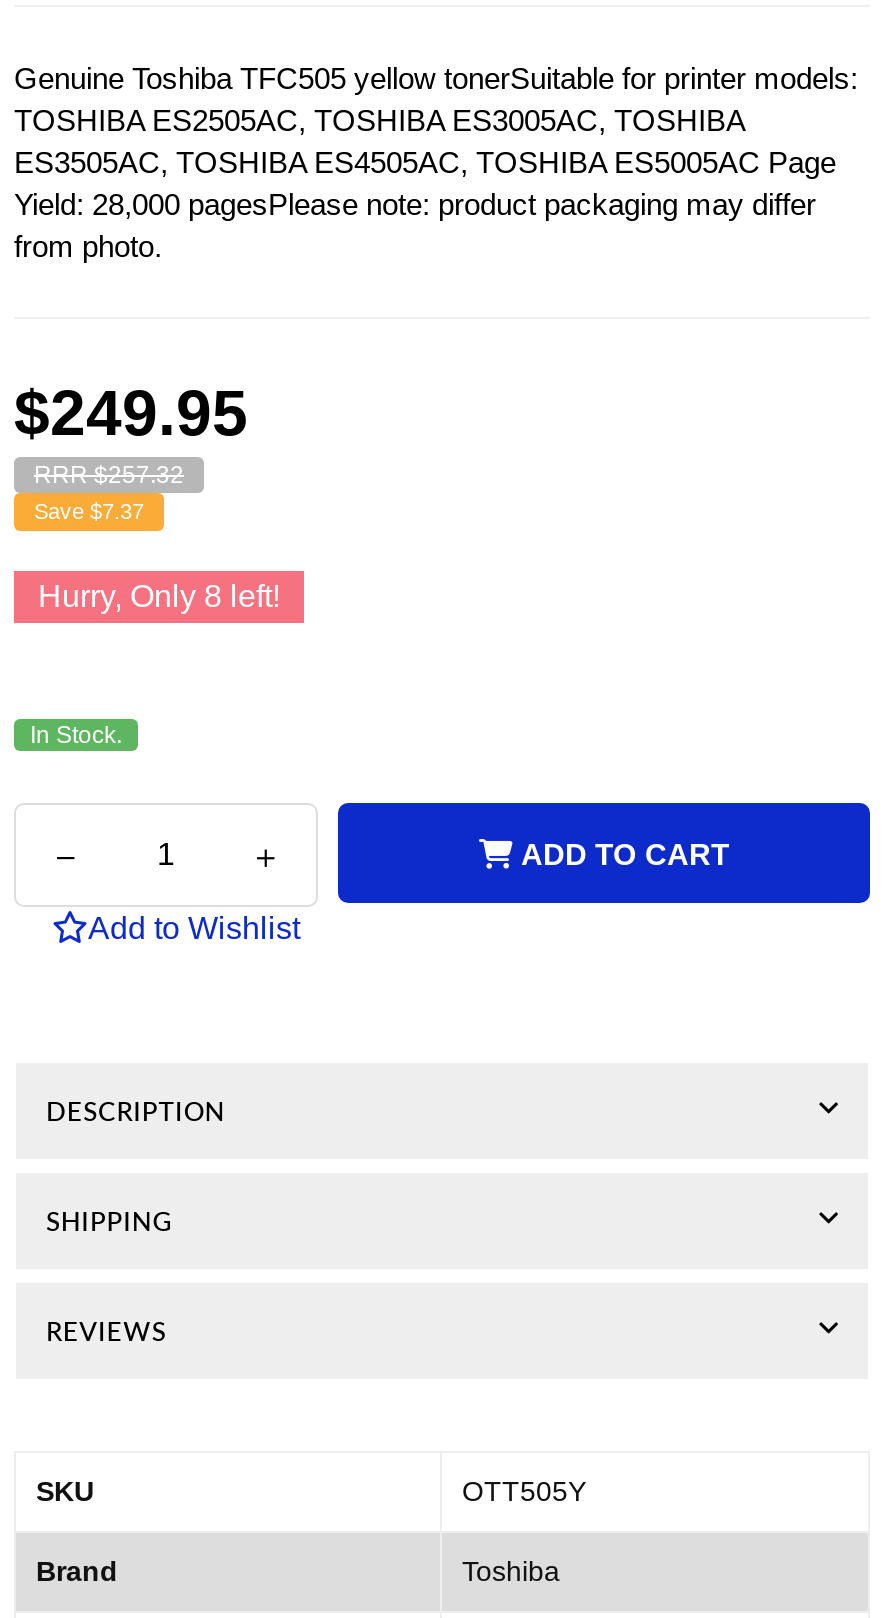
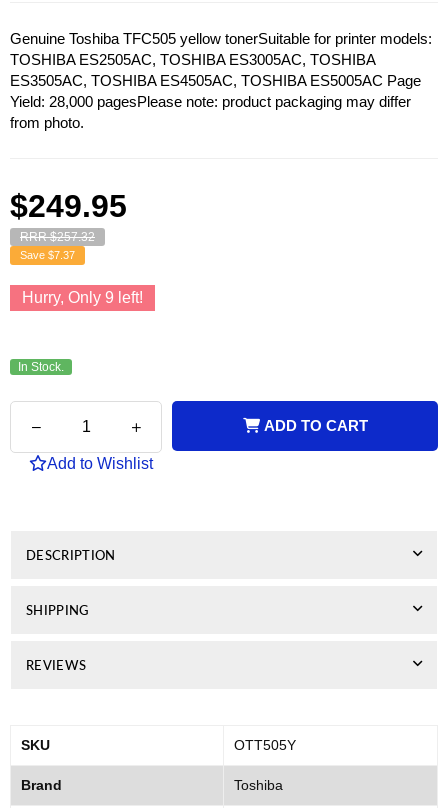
- Hurry, Only 8 left!
+ Hurry, Only 9 left!
